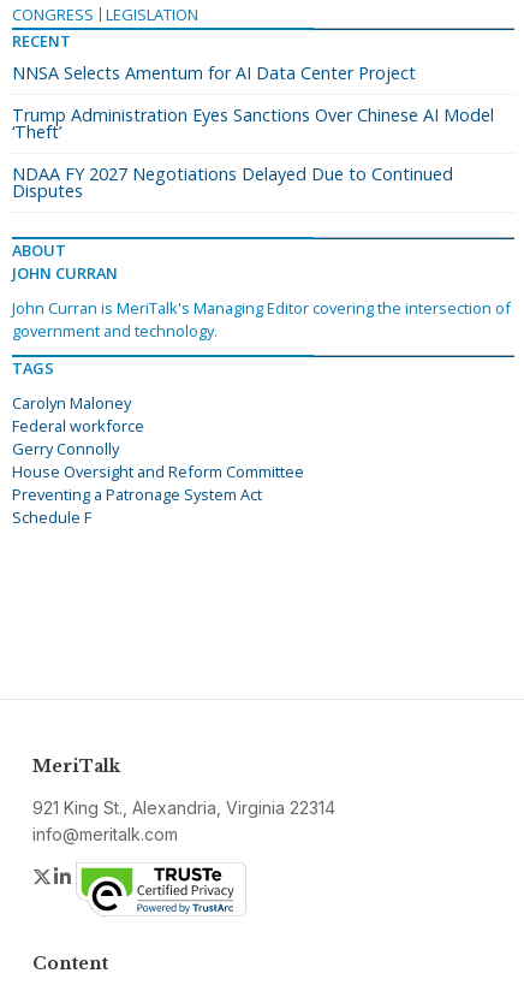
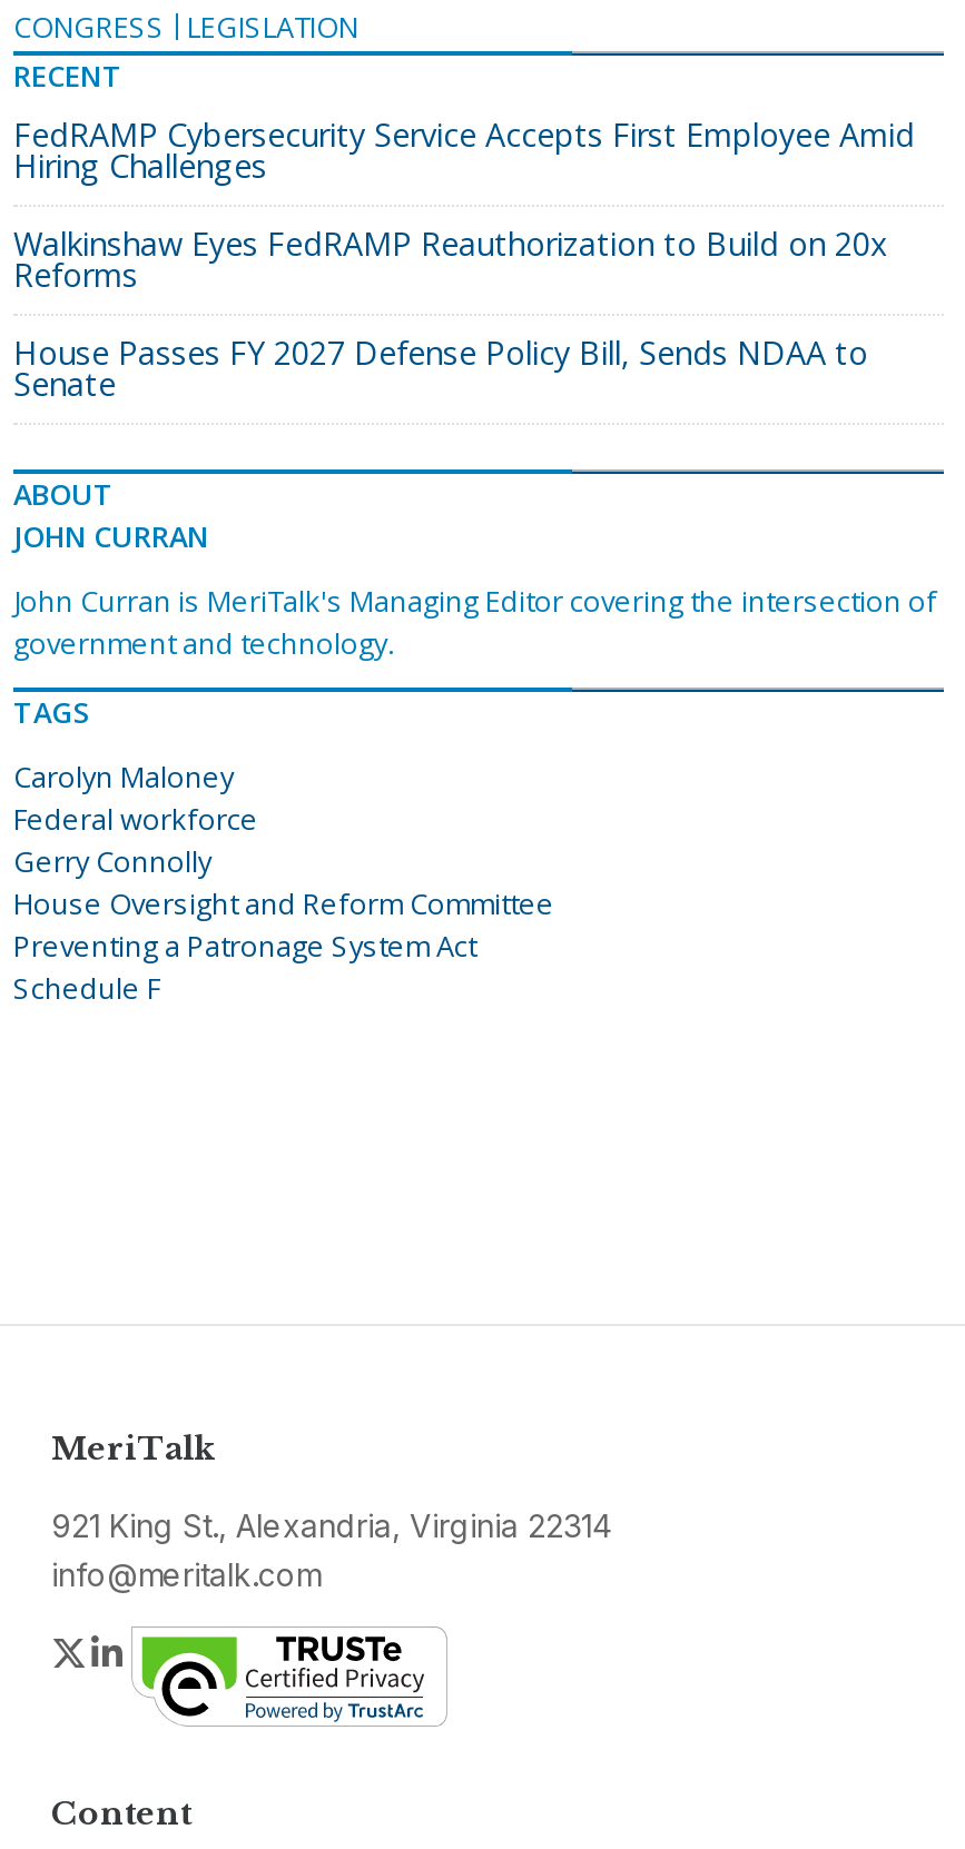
- NNSA Selects Amentum for AI Data Center Project
+ FedRAMP Cybersecurity Service Accepts First Employee Amid
+ Hiring Challenges

- Trump Administration Eyes Sanctions Over Chinese AI Model
- ‘Theft’
+ Walkinshaw Eyes FedRAMP Reauthorization to Build on 20x
+ Reforms

- NDAA FY 2027 Negotiations Delayed Due to Continued
- Disputes
+ House Passes FY 2027 Defense Policy Bill, Sends NDAA to
+ Senate
